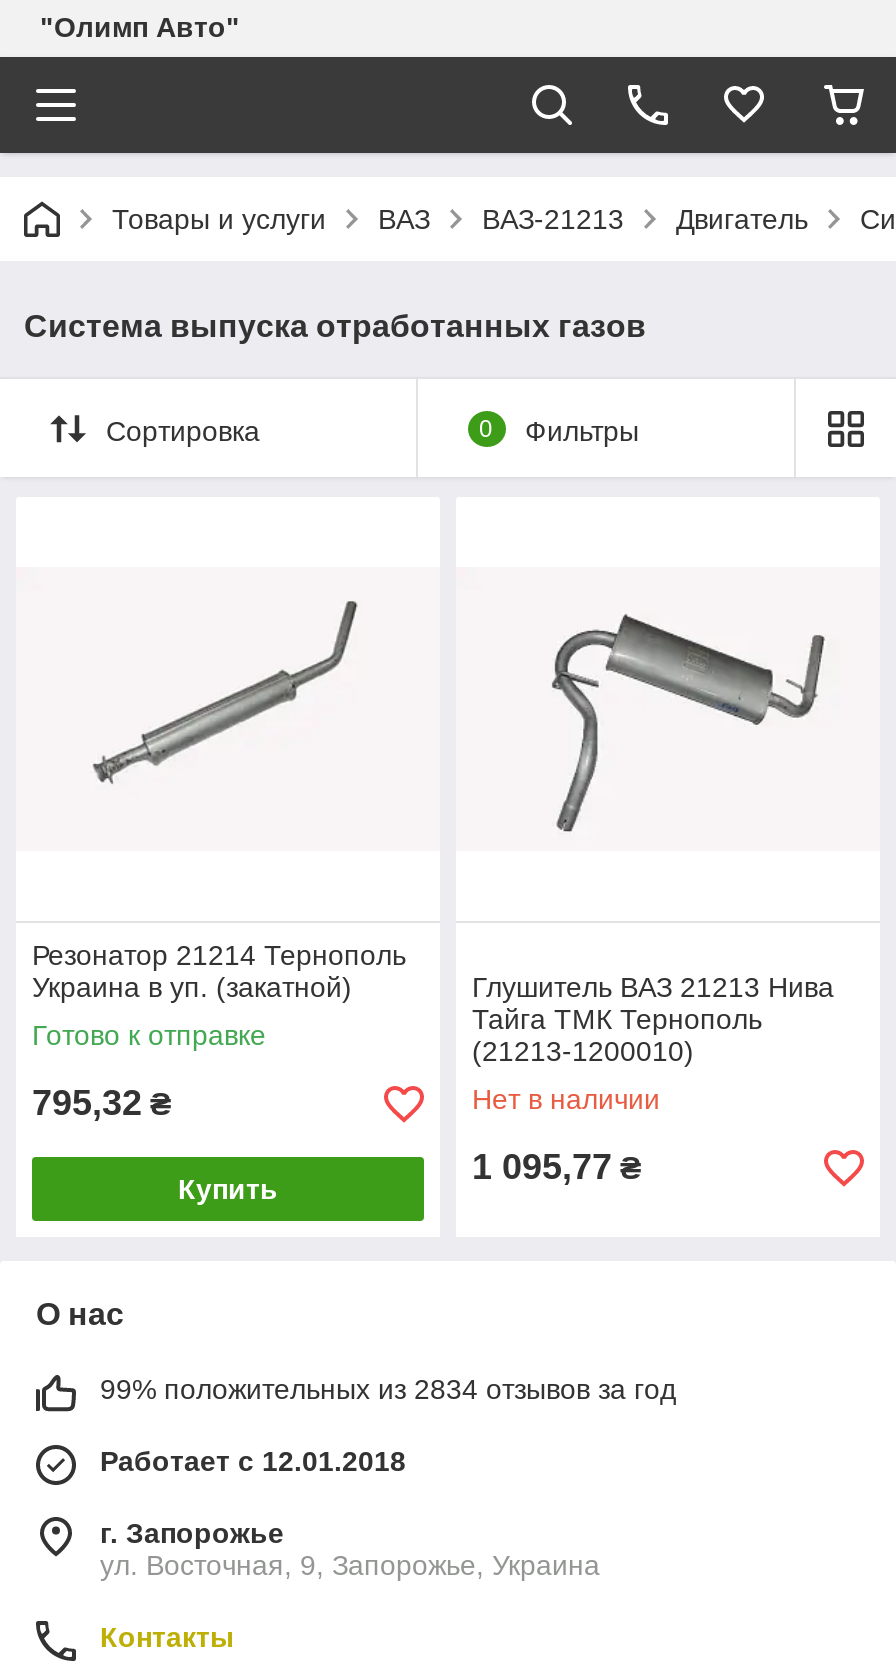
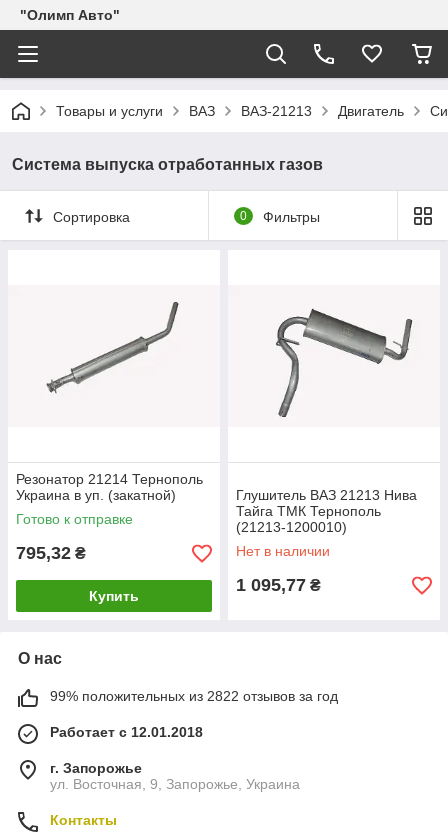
- 99% положительных из 2834 отзывов за год
+ 99% положительных из 2822 отзывов за год
